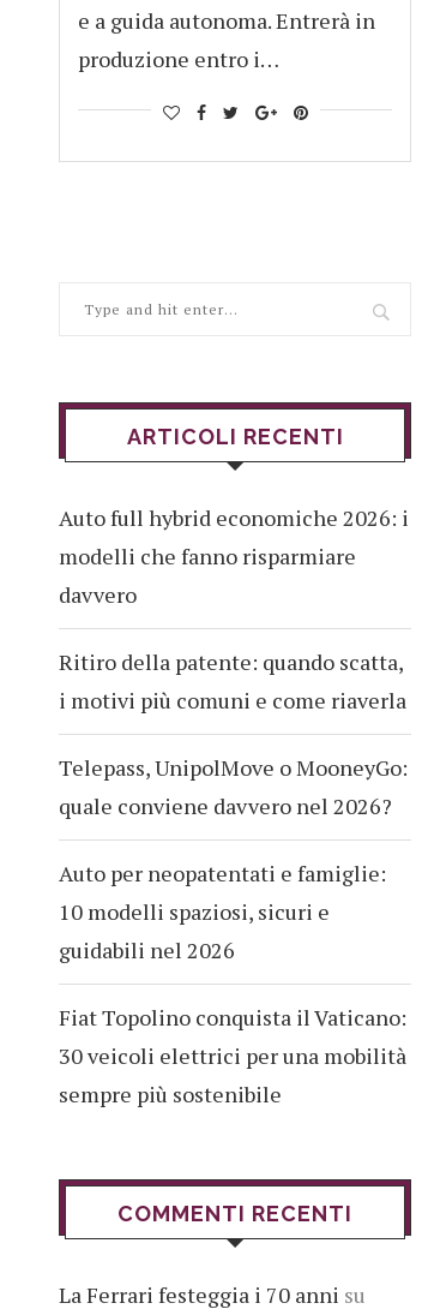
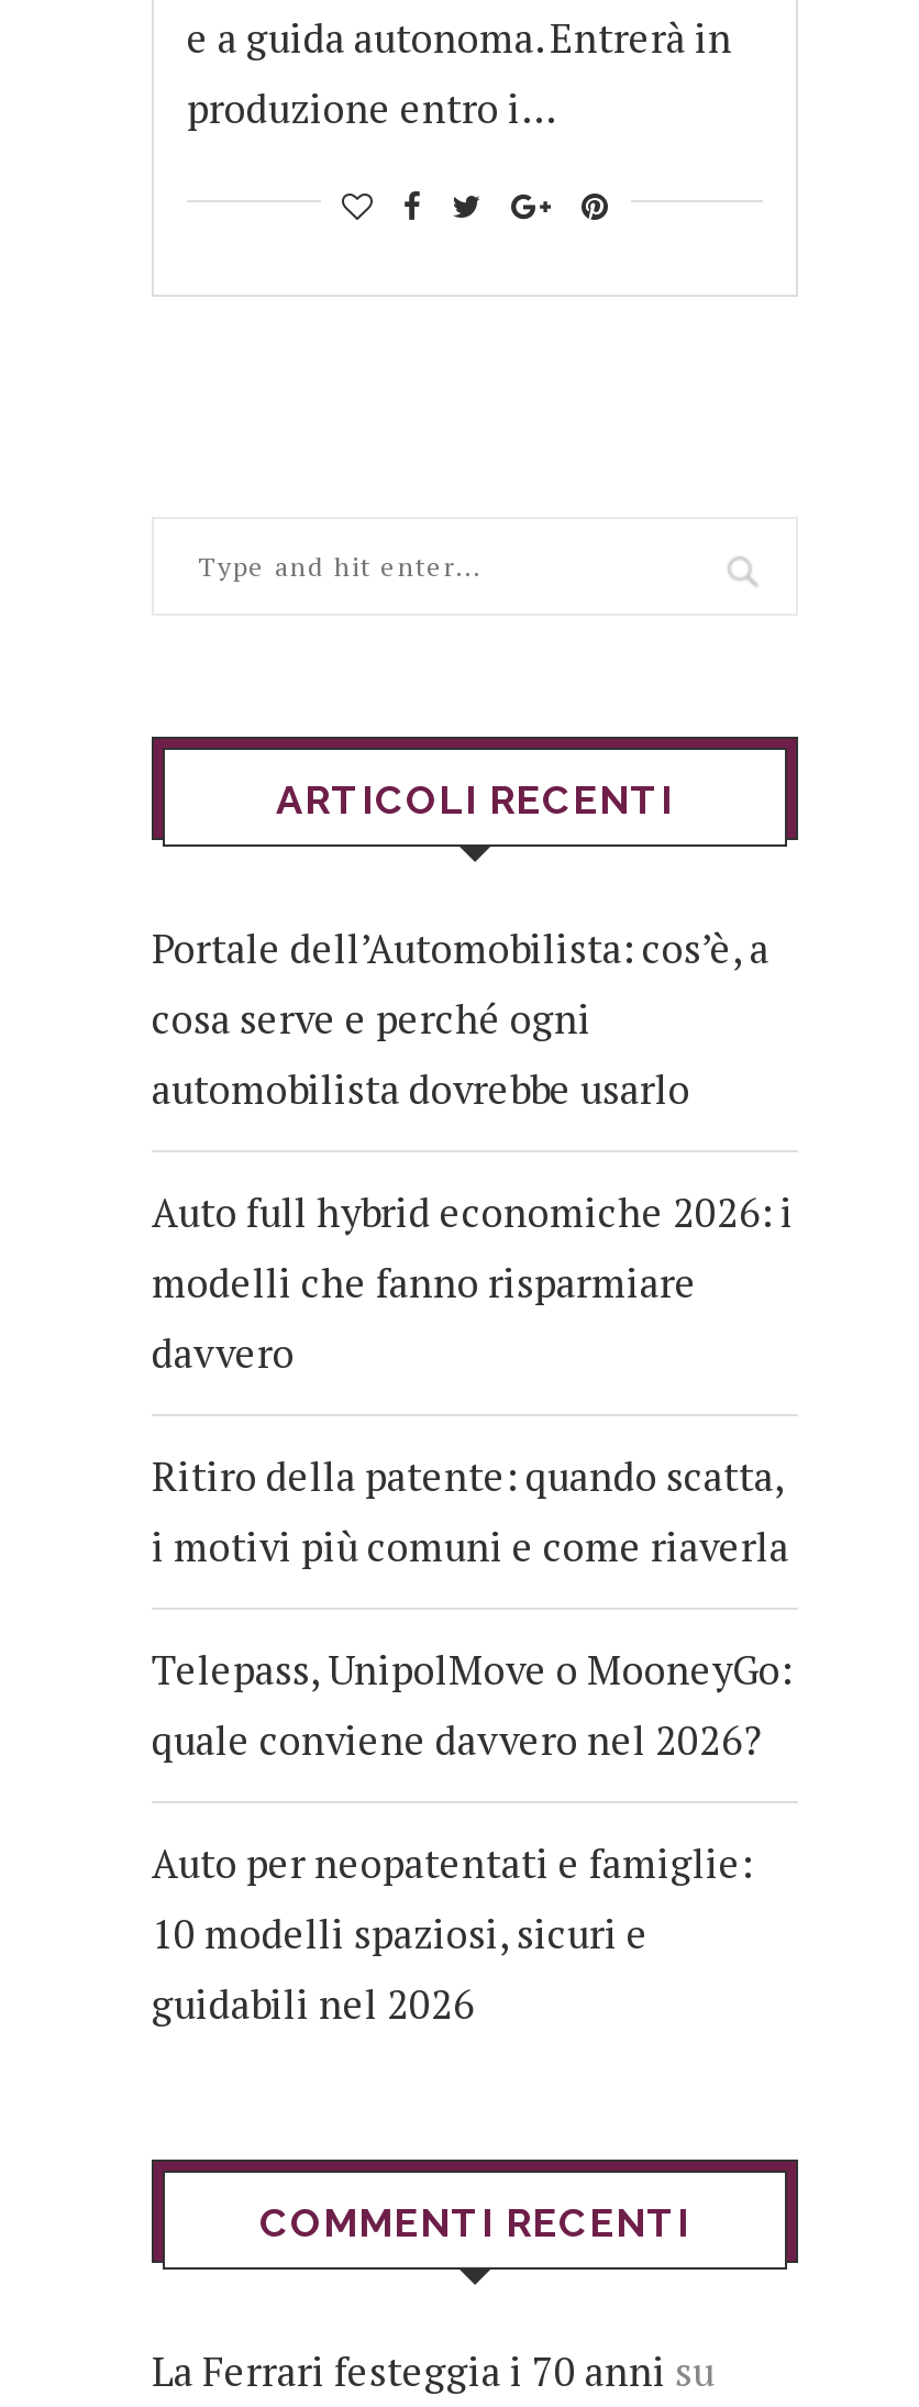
+ Portale dell’Automobilista: cos’è, a
+ cosa serve e perché ogni
+ automobilista dovrebbe usarlo

moved down: Auto full hybrid economiche 2026: i | modelli che fanno risparmiare | davvero | ... | 10 modelli spaziosi, sicuri e | guidabili nel 2026

- Fiat Topolino conquista il Vaticano:
- 30 veicoli elettrici per una mobilità
- sempre più sostenibile
